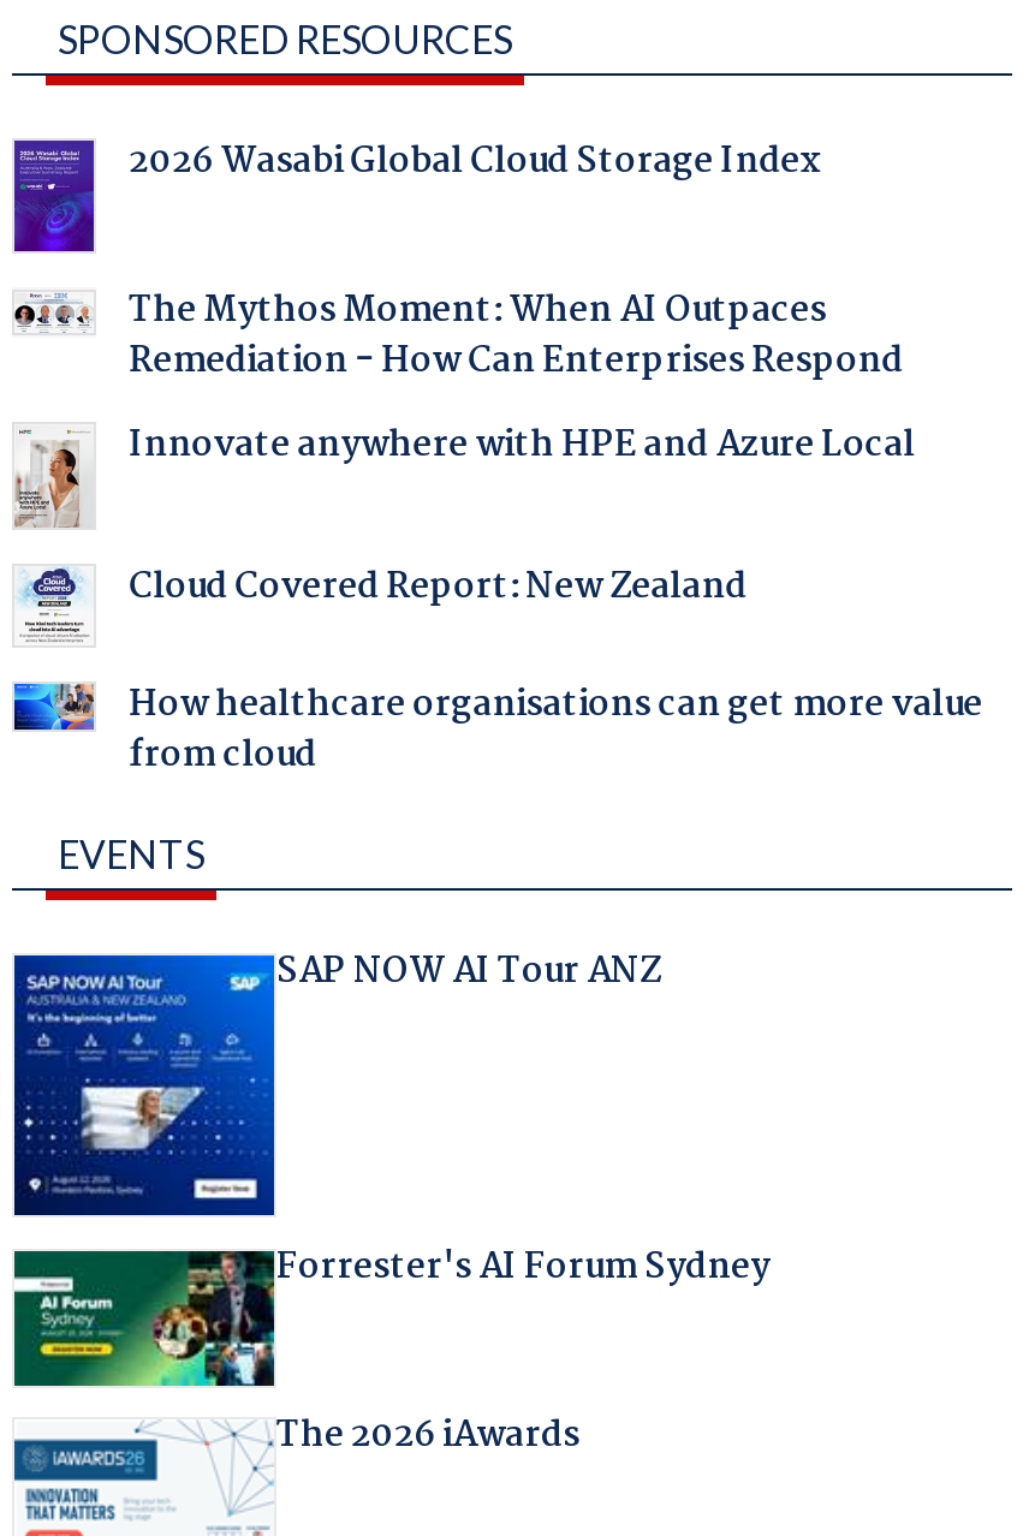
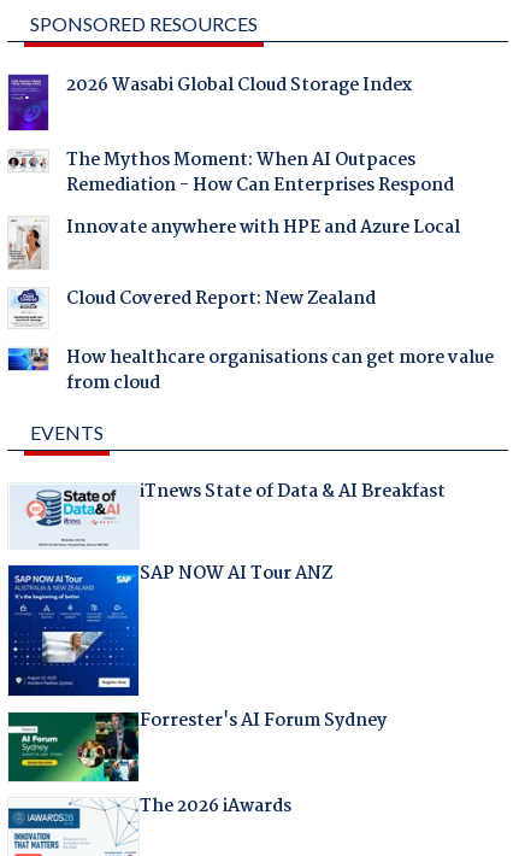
+ [image]
+ iTnews State of Data & AI Breakfast
